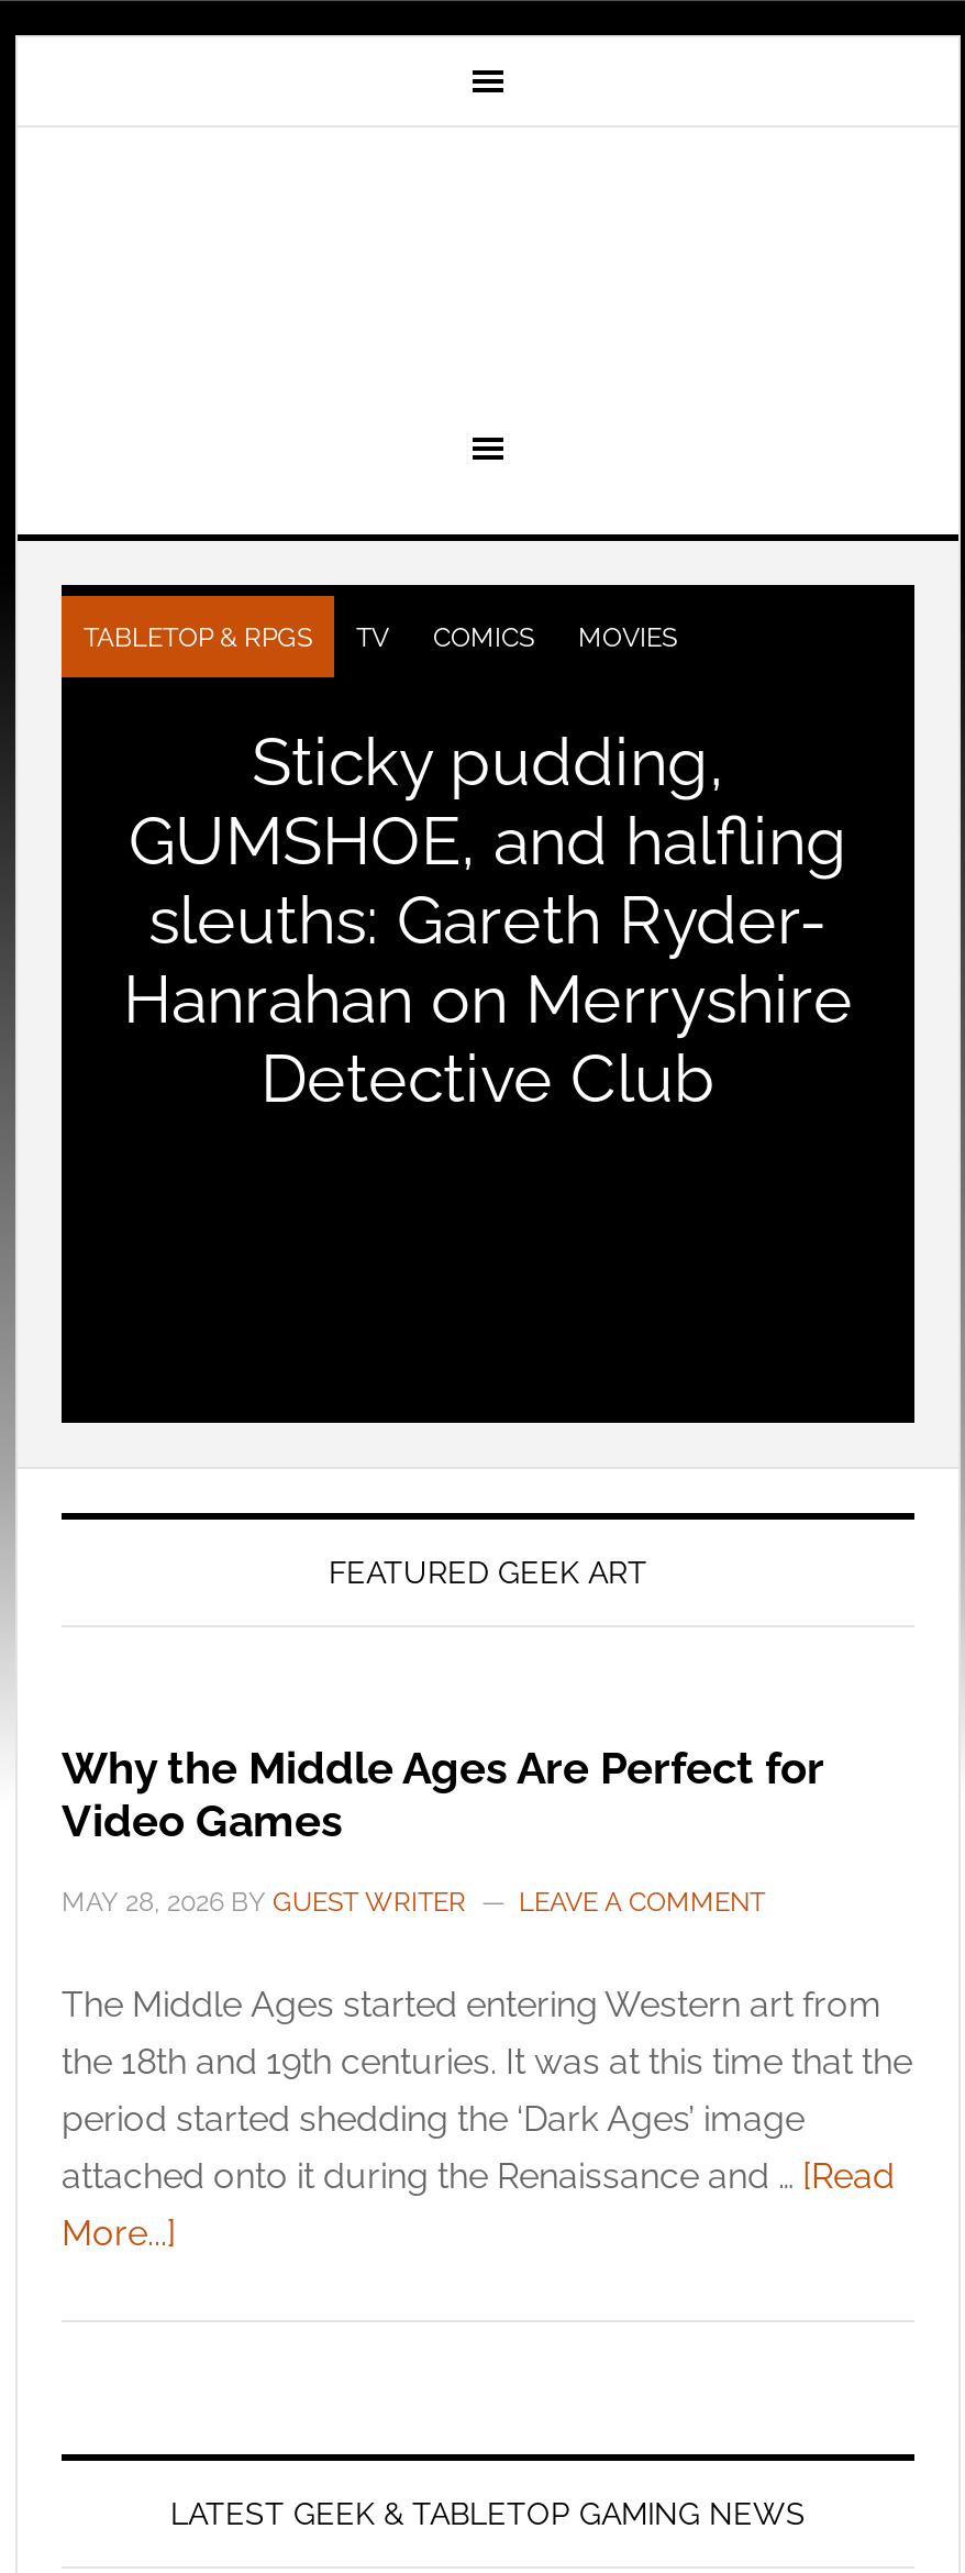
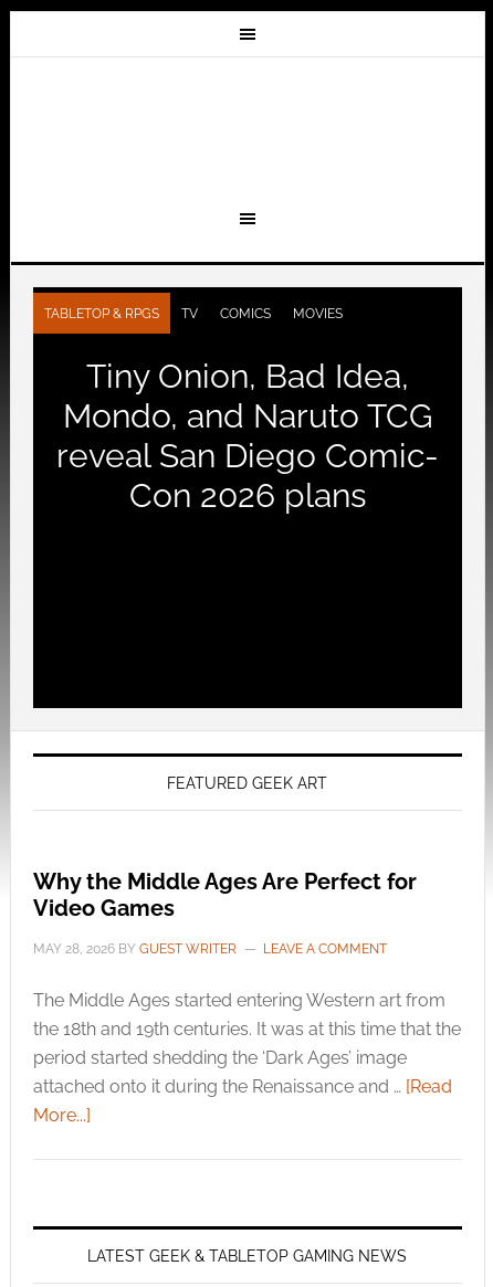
- Sticky pudding,
- GUMSHOE, and halfling
- sleuths: Gareth Ryder-
- Hanrahan on Merryshire
- Detective Club
+ Tiny Onion, Bad Idea,
+ Mondo, and Naruto TCG
+ reveal San Diego Comic-
+ Con 2026 plans
